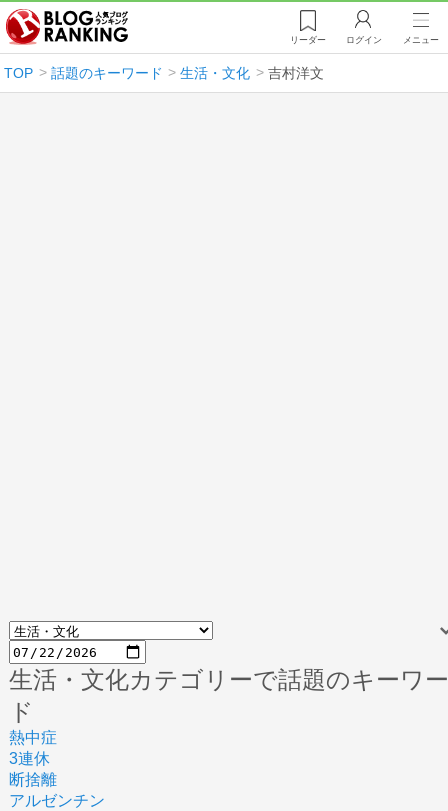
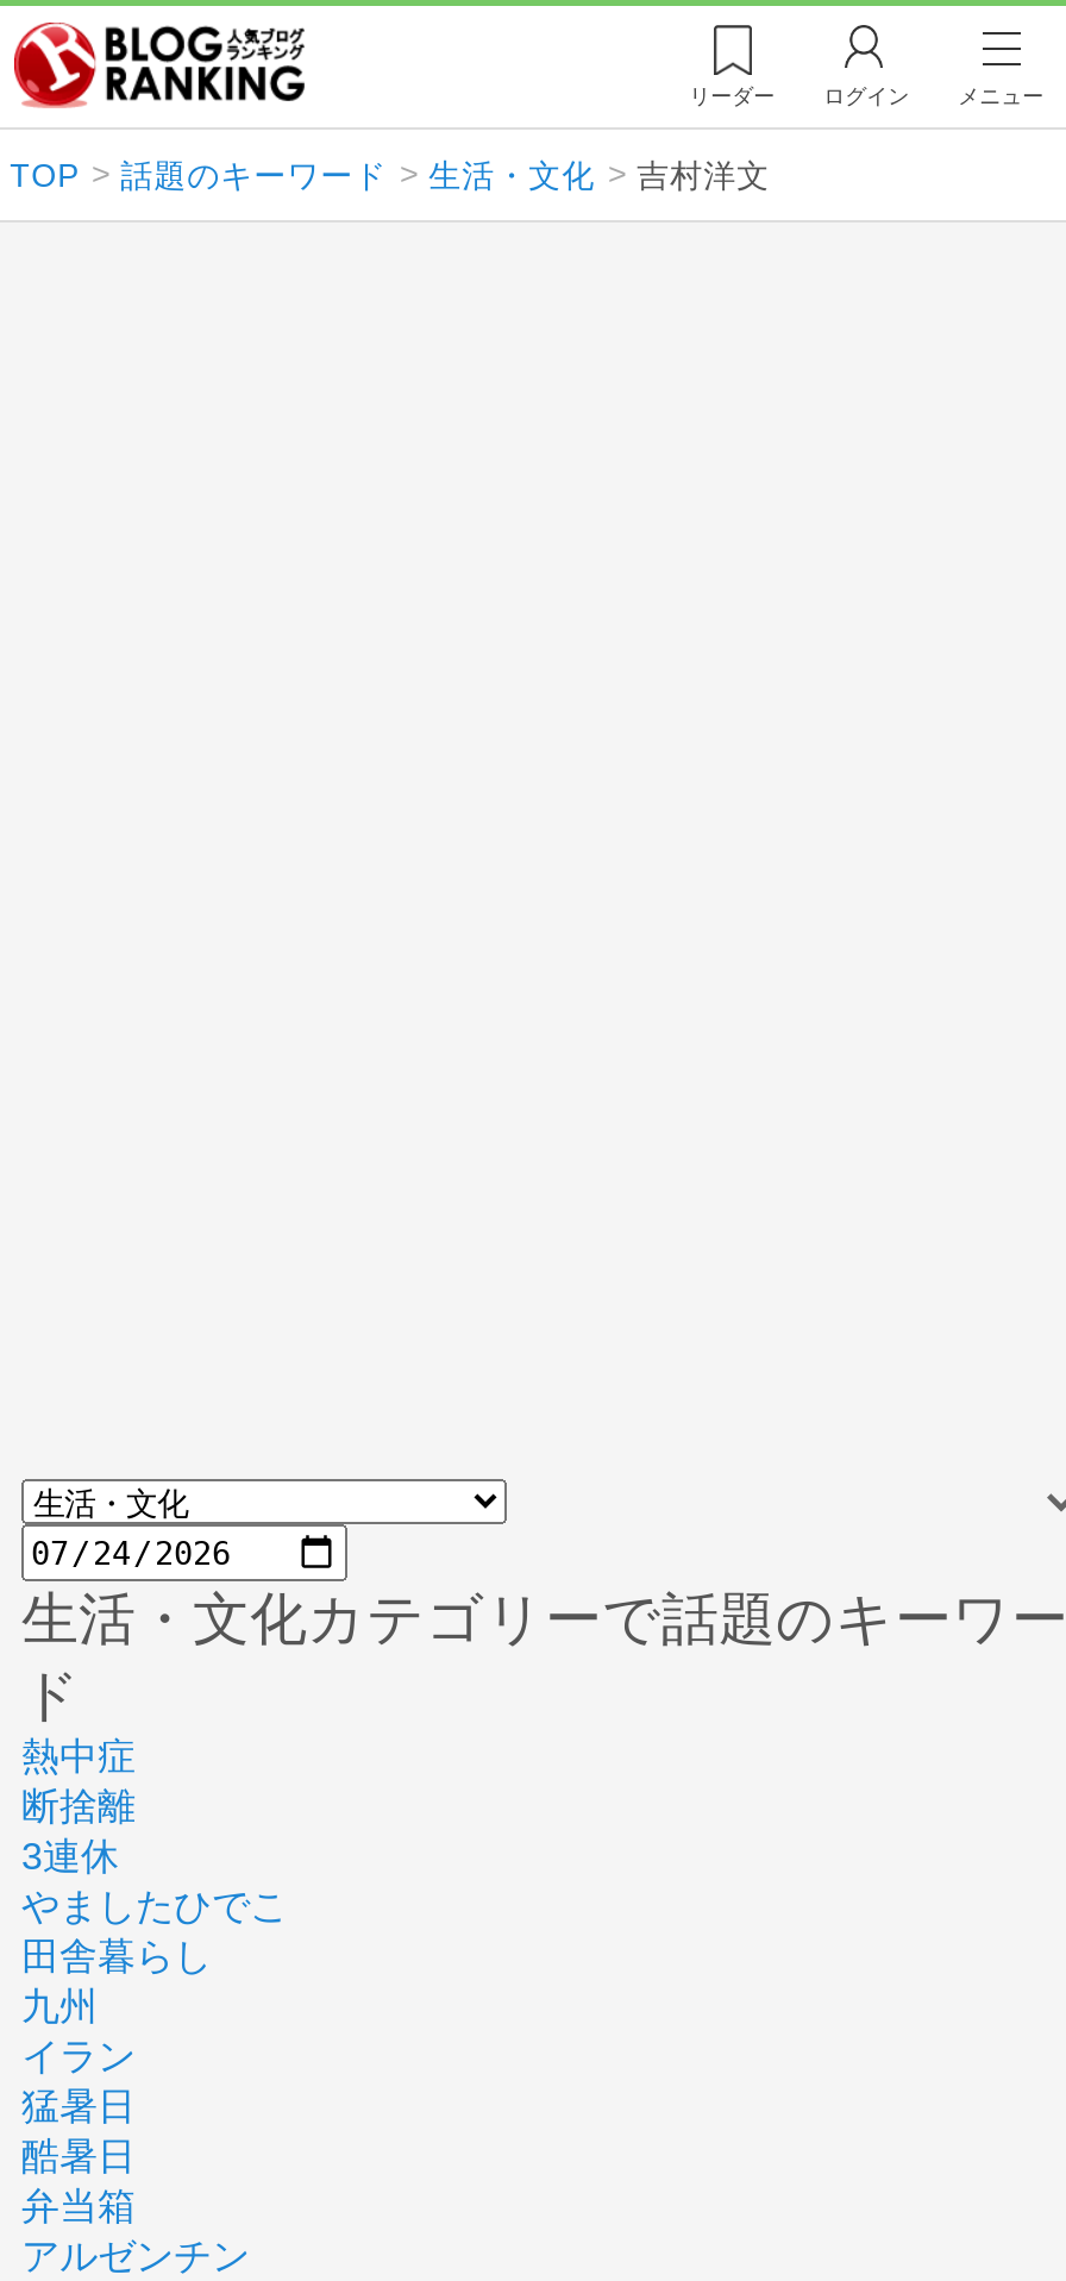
moved up: 断捨離

+ やましたひでこ
+ 田舎暮らし
+ 九州
+ イラン
+ 猛暑日
+ 酷暑日
+ 弁当箱
